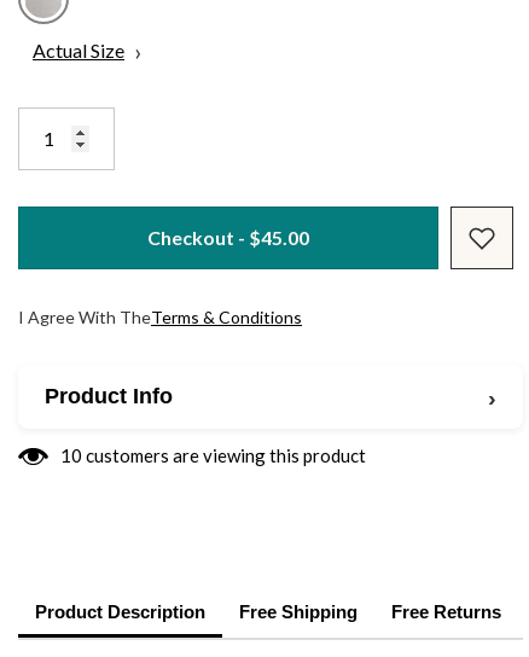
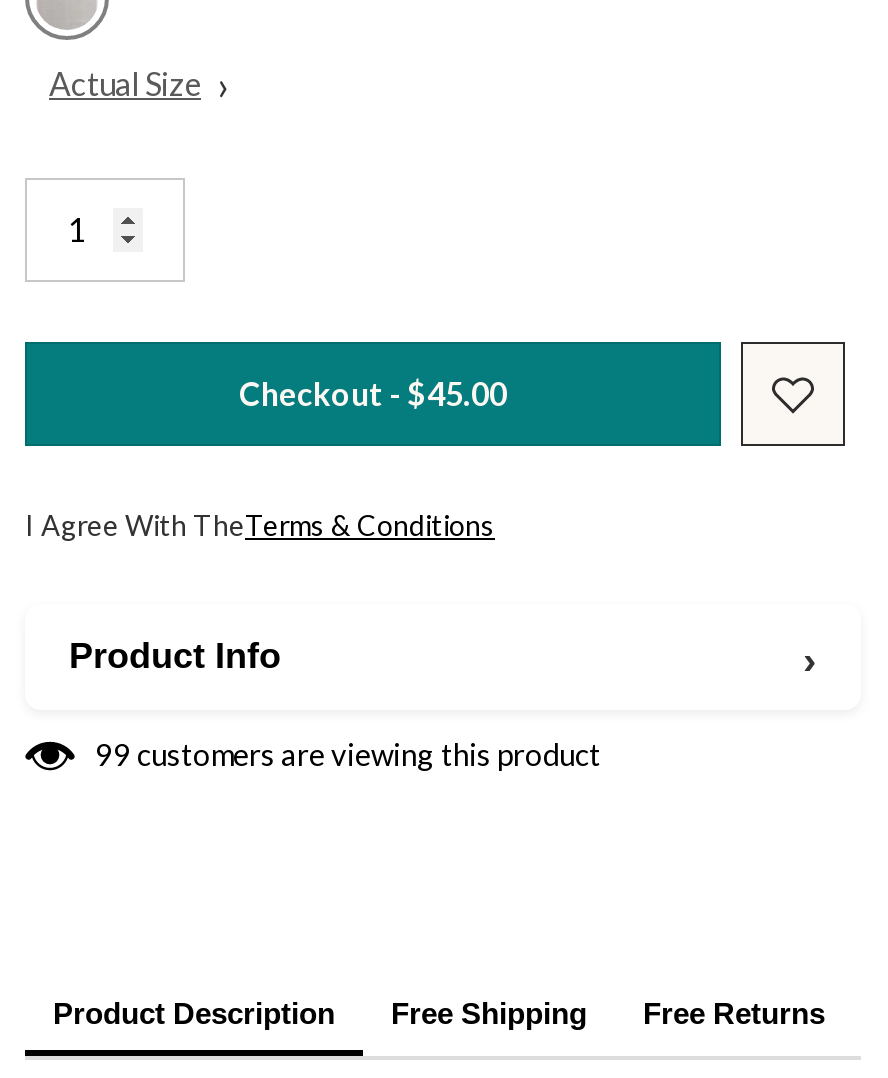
- 10 customers are viewing this product
+ 99 customers are viewing this product
